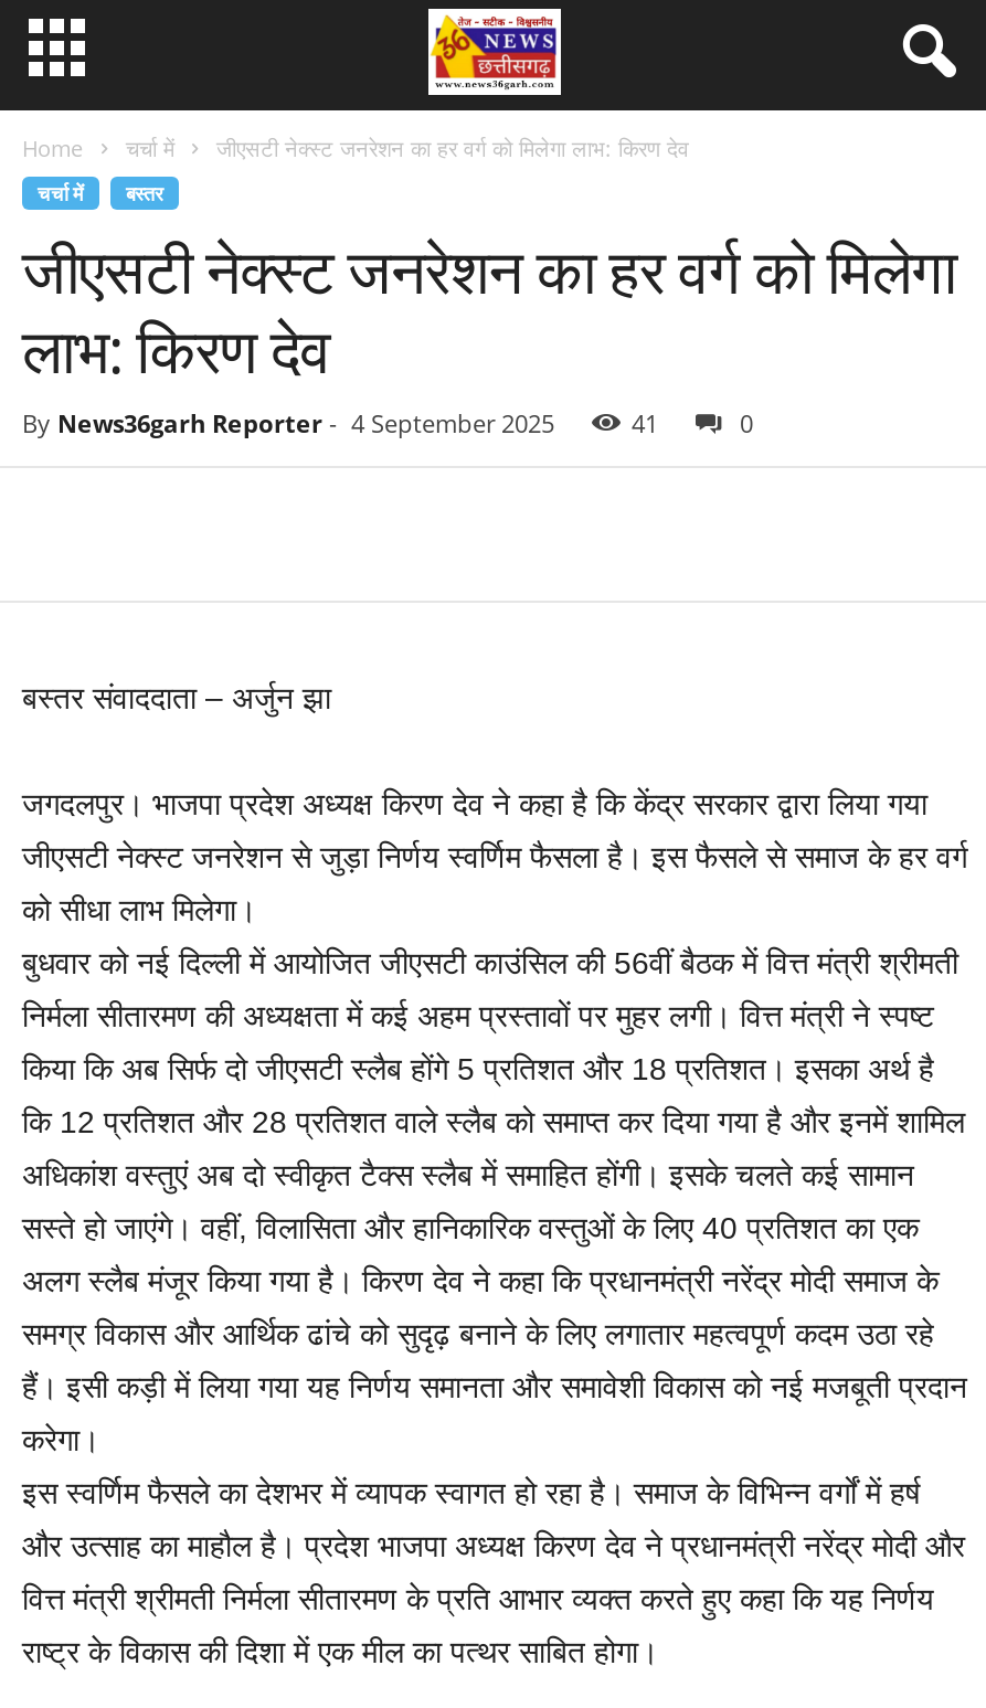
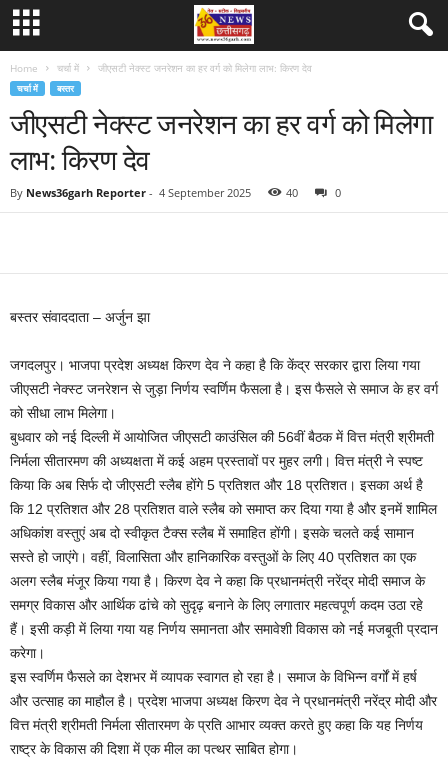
- 41
+ 40
